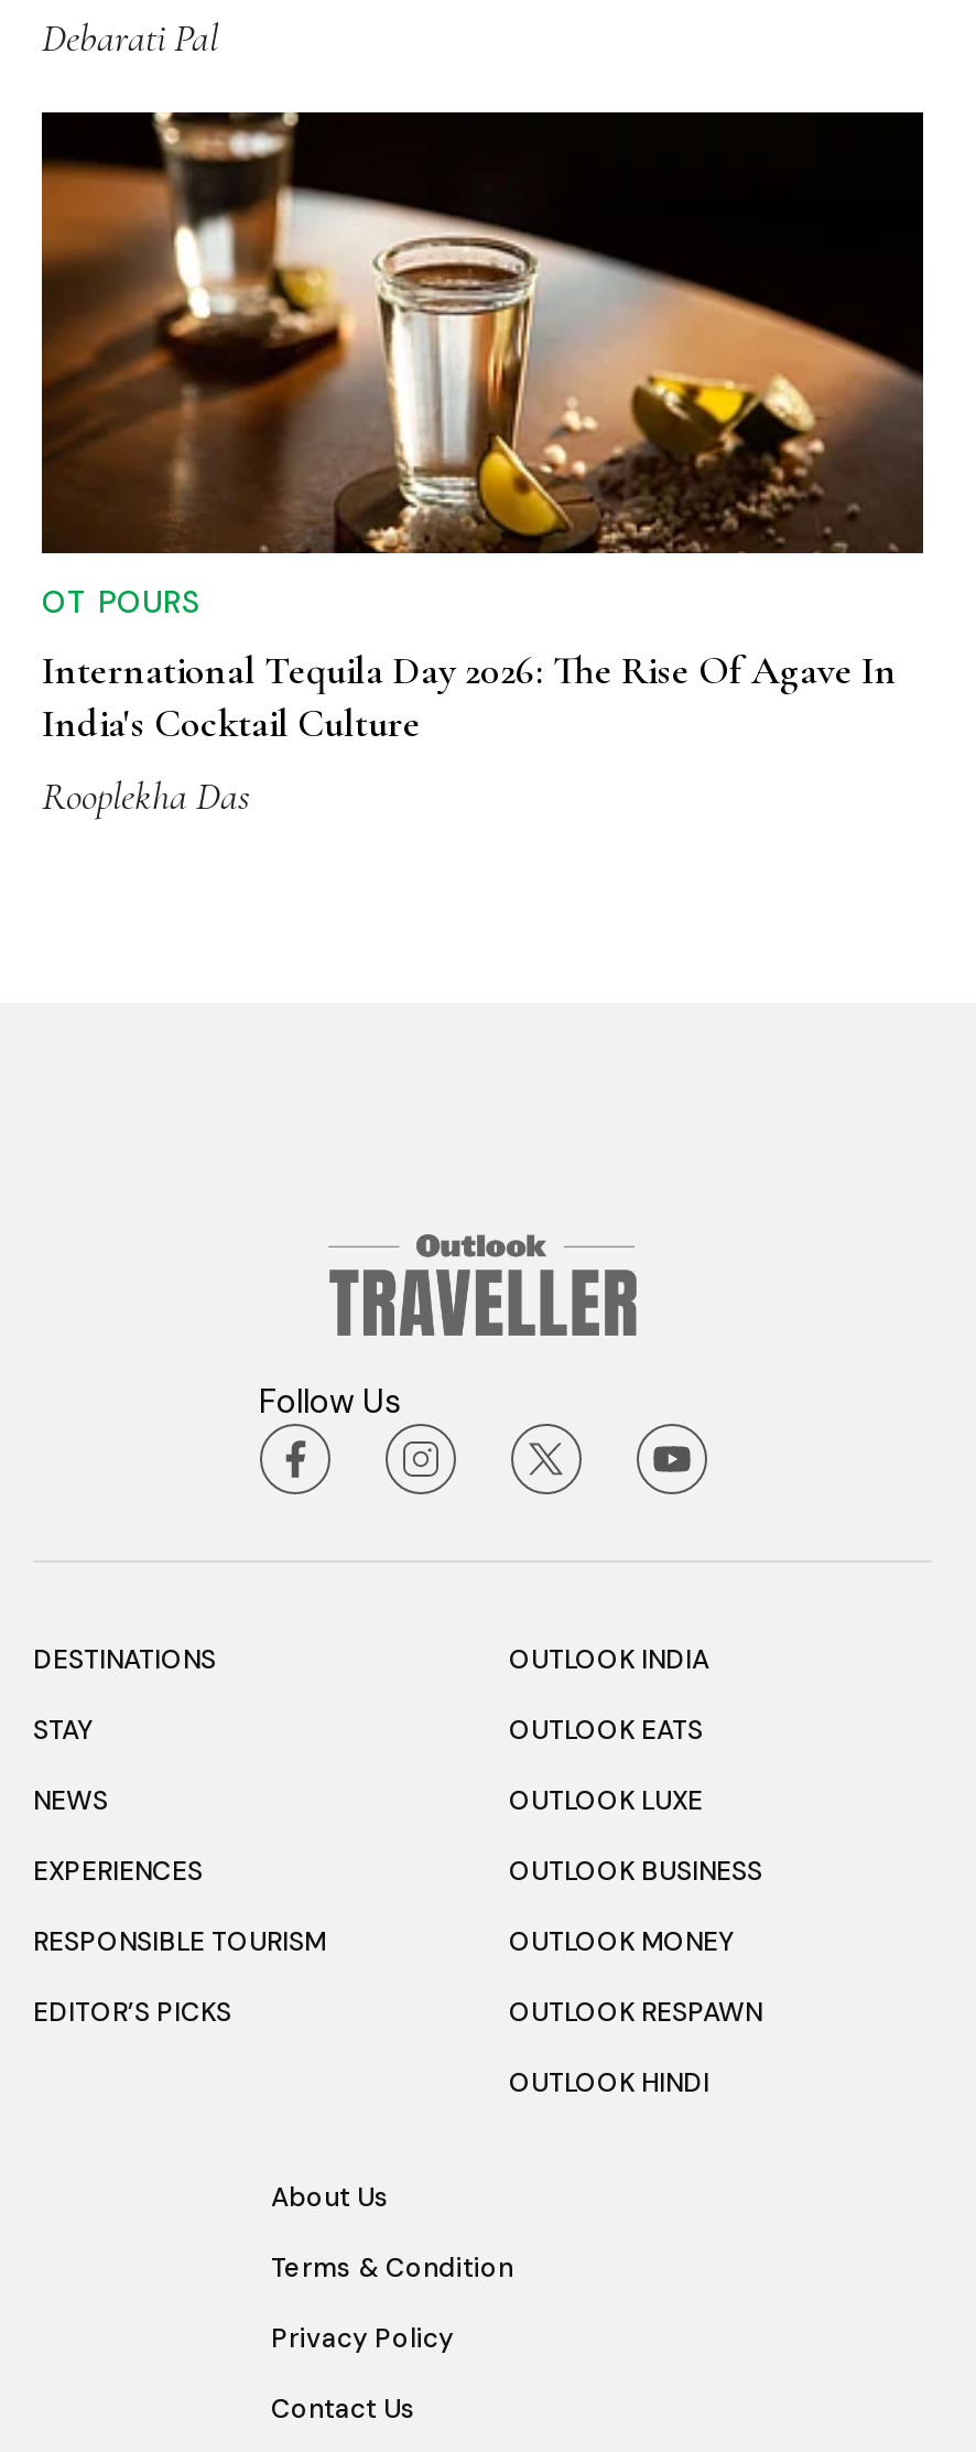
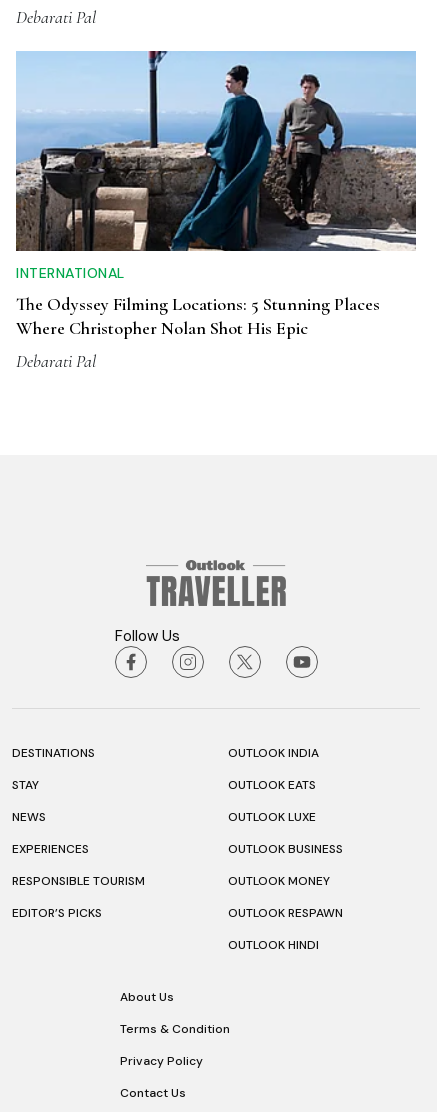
- [image]
- OT POURS
+ [image]
+ INTERNATIONAL

- International Tequila Day 2026: The Rise Of Agave In
- India's Cocktail Culture
+ The Odyssey Filming Locations: 5 Stunning Places
+ Where Christopher Nolan Shot His Epic

- Rooplekha Das
+ Debarati Pal
